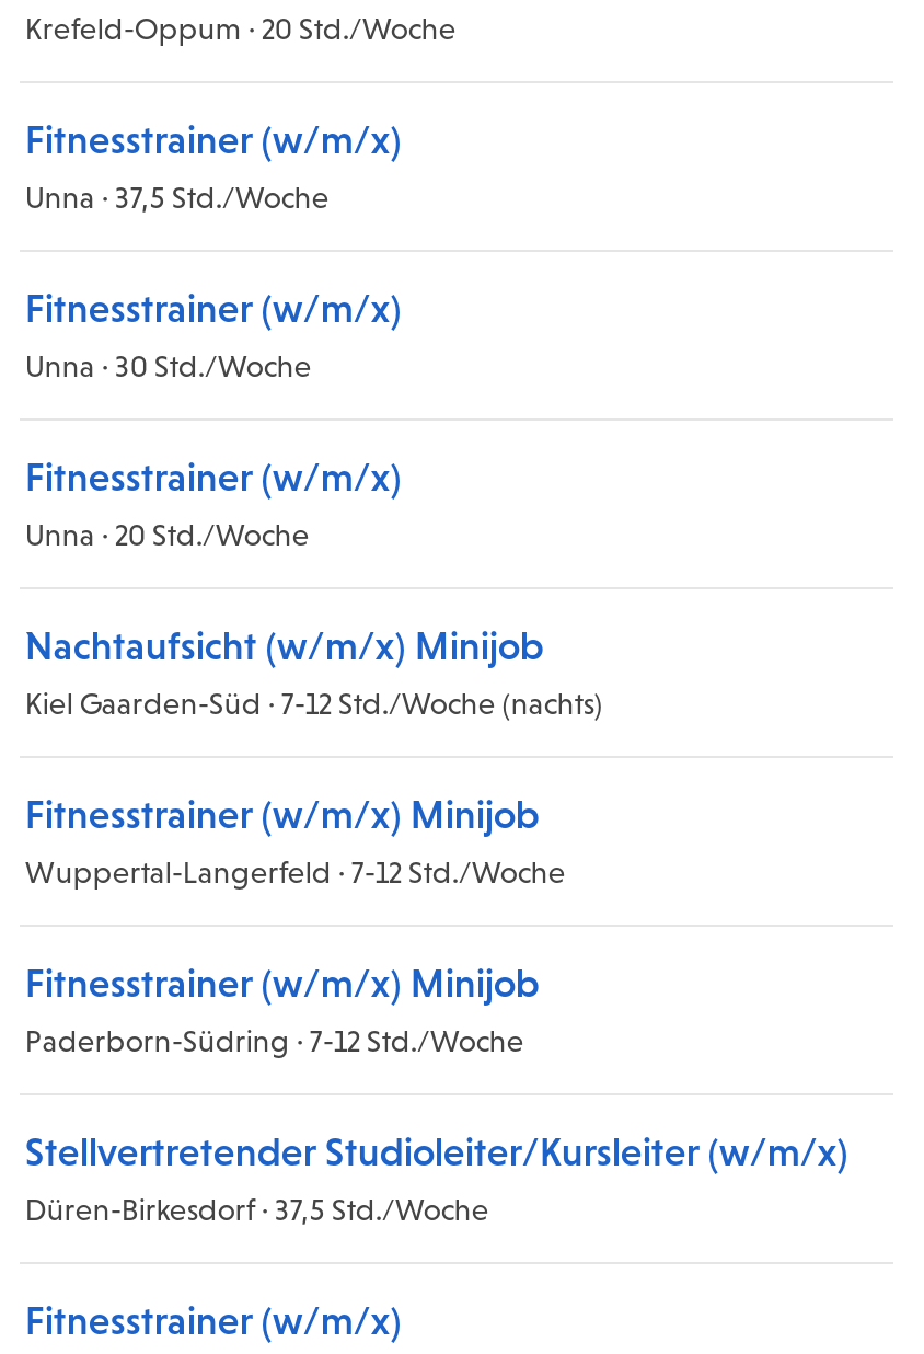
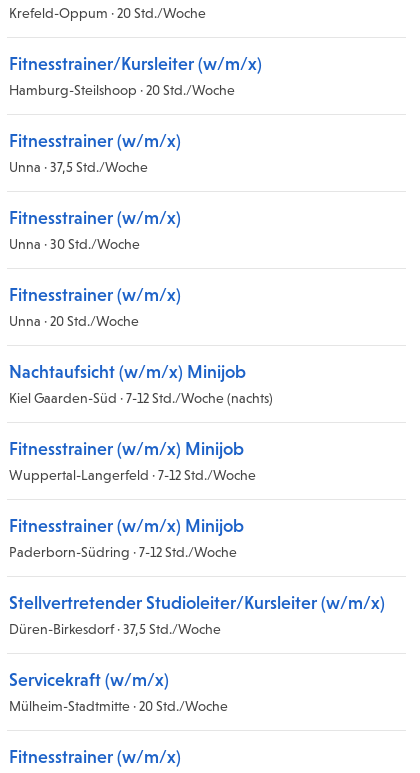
+ Fitnesstrainer/Kursleiter (w/m/x)
+ Hamburg-Steilshoop · 20 Std./Woche

+ Servicekraft (w/m/x)
+ Mülheim-Stadtmitte · 20 Std./Woche
